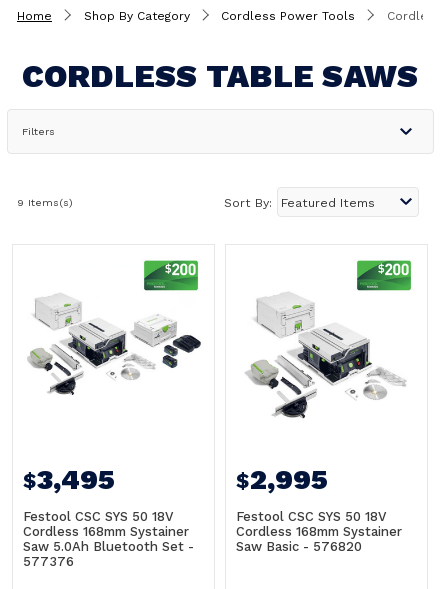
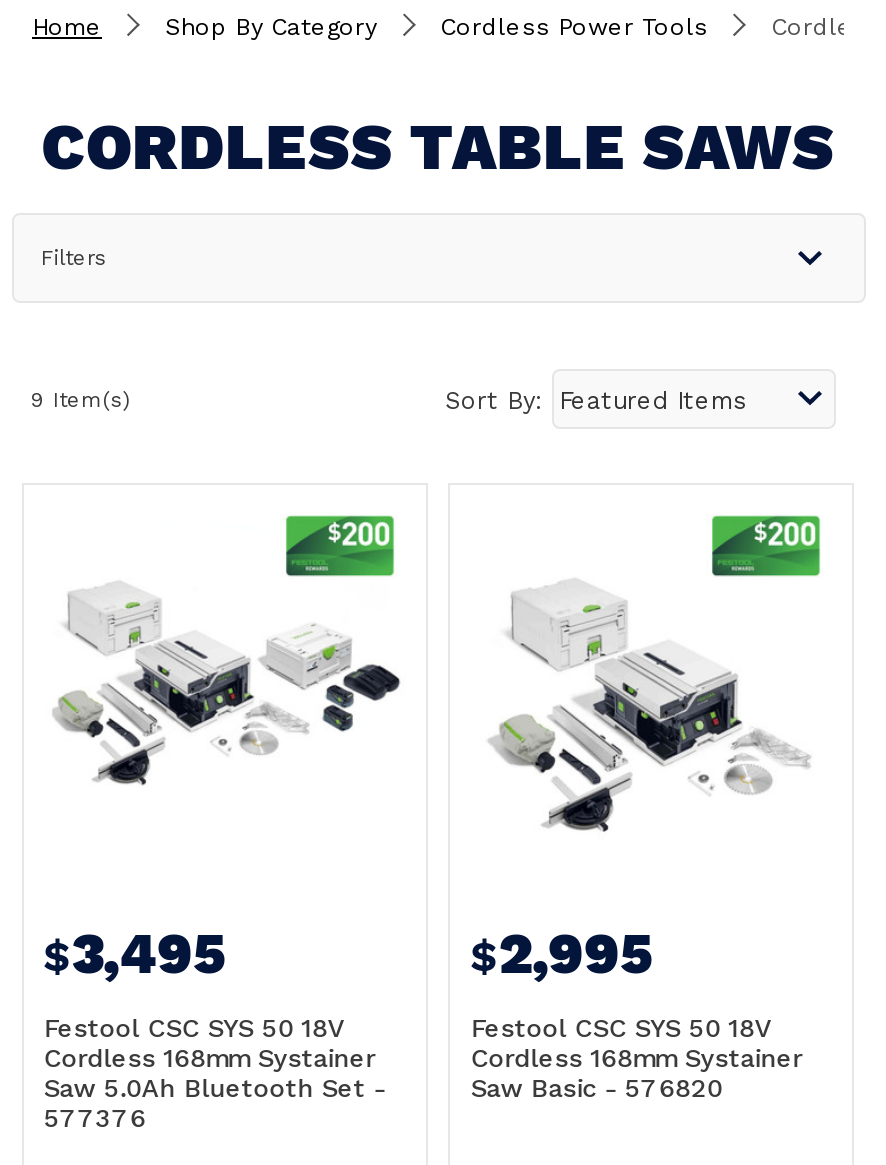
- 9 Items(s)
+ 9 Item(s)
